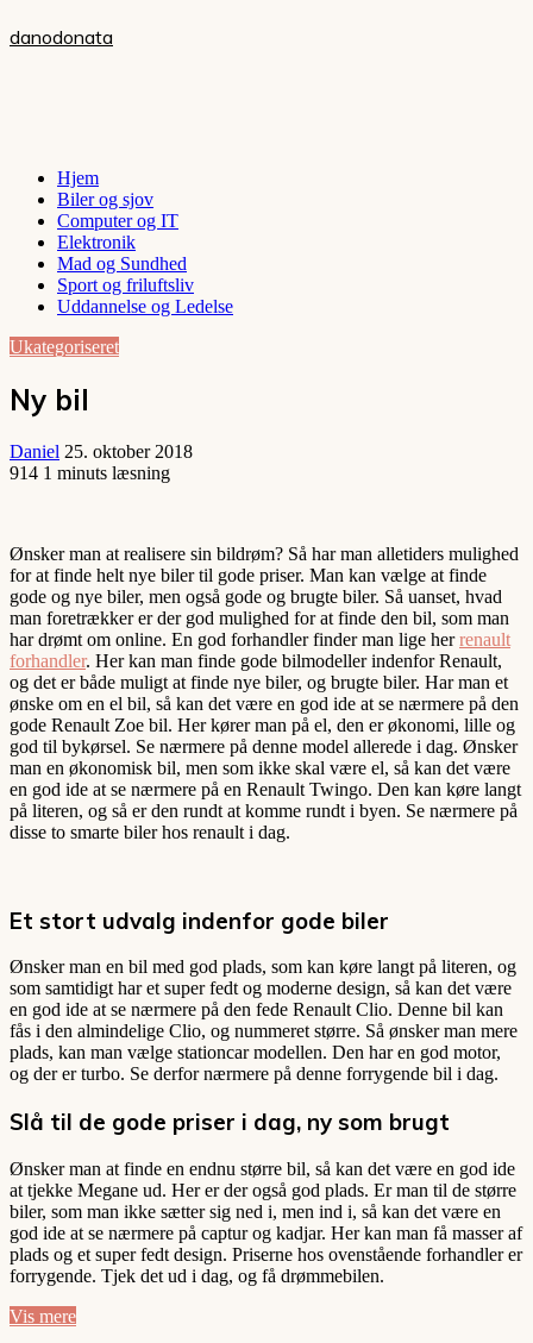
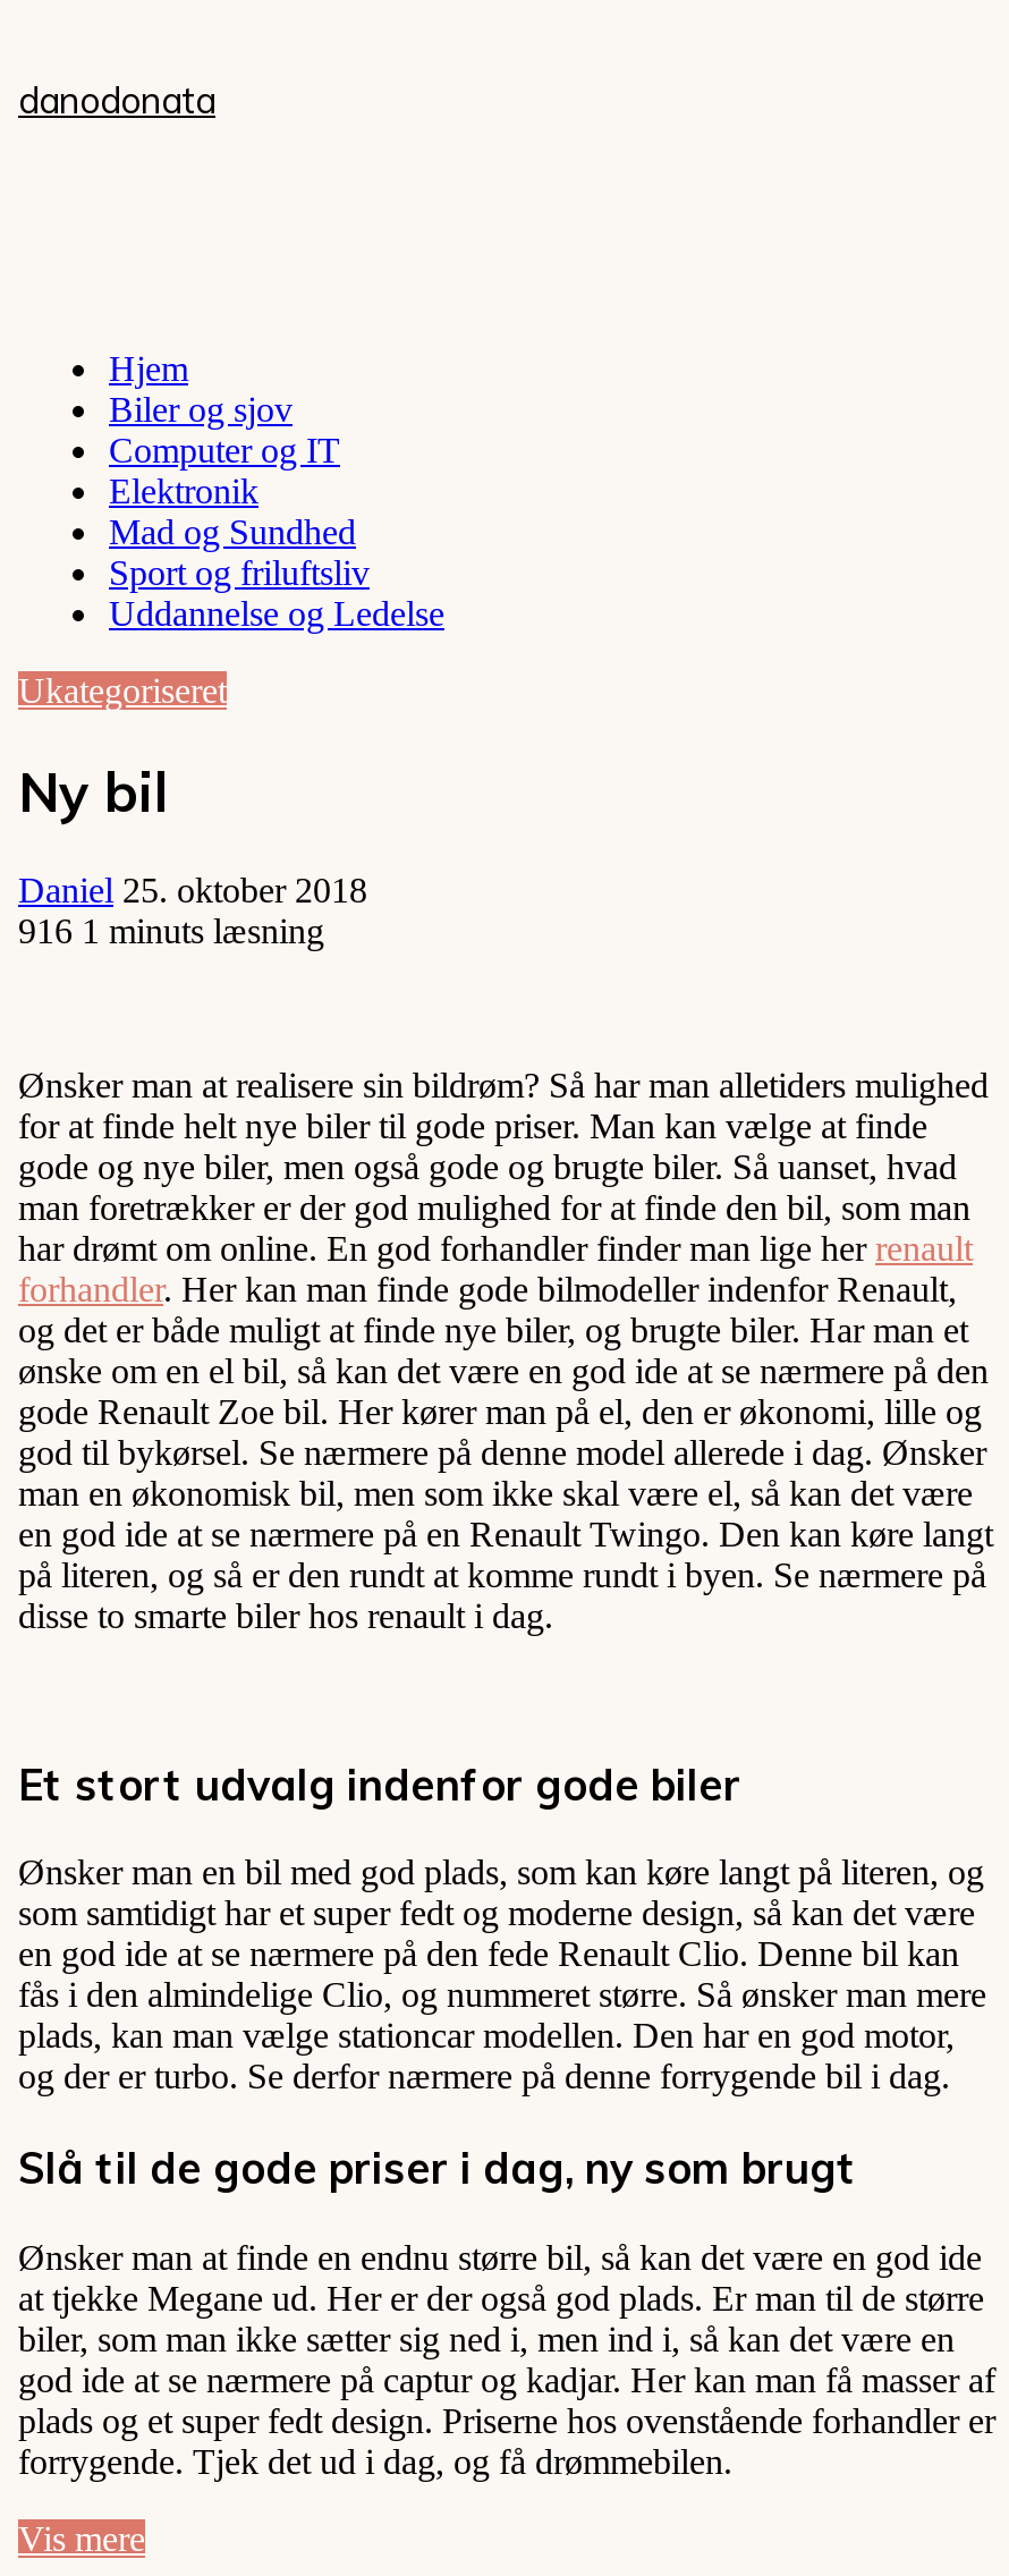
- 914 1 minuts læsning
+ 916 1 minuts læsning
